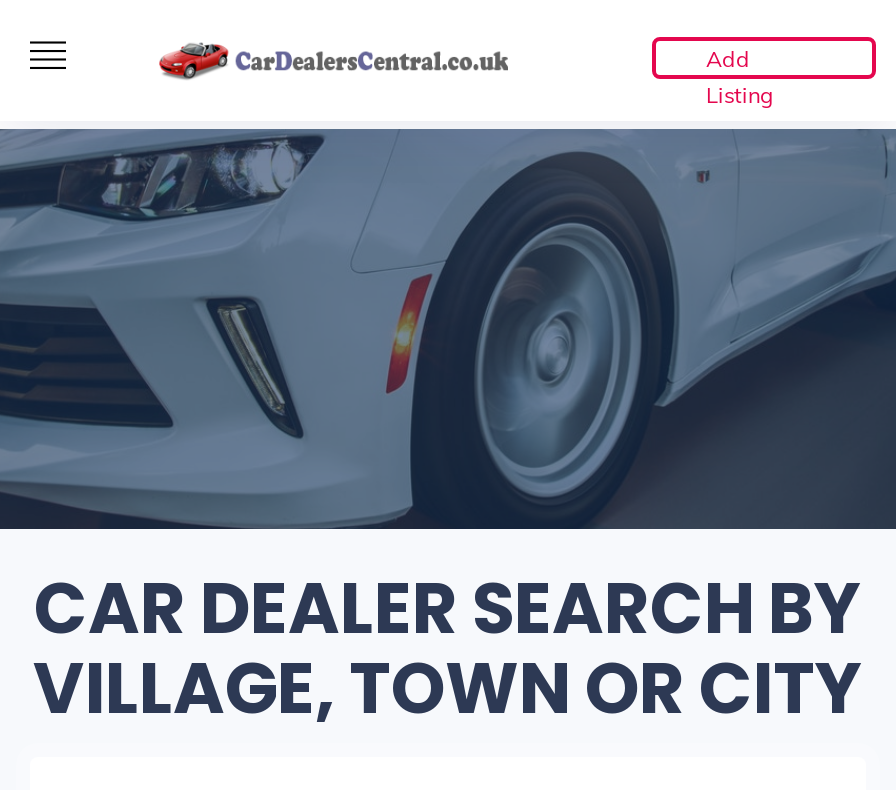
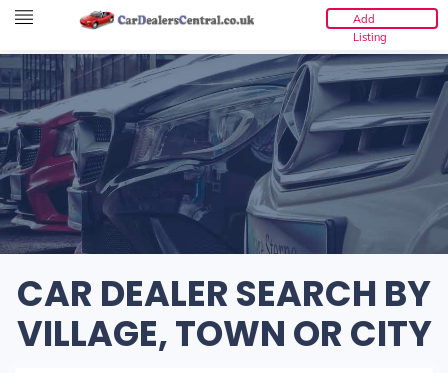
- [image]
+ [image]
